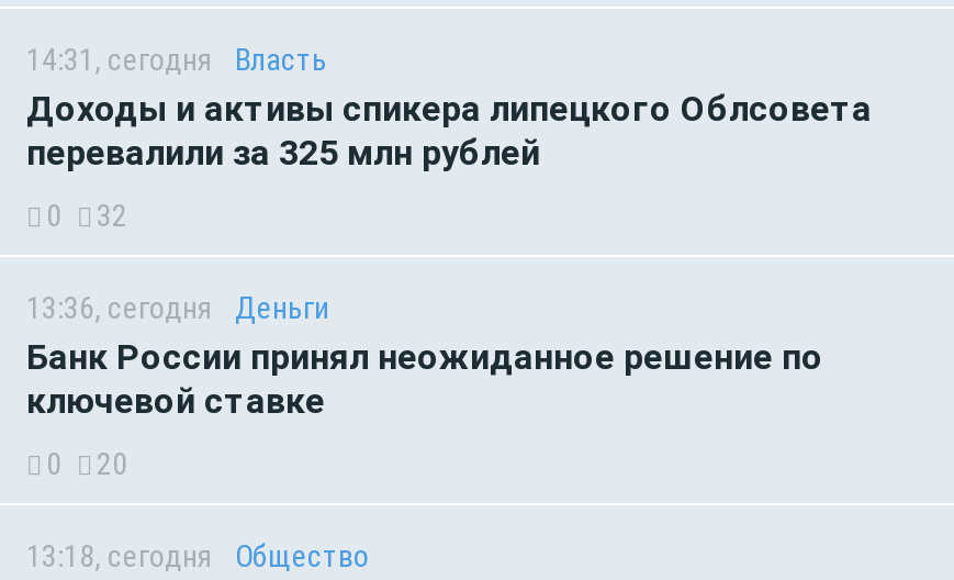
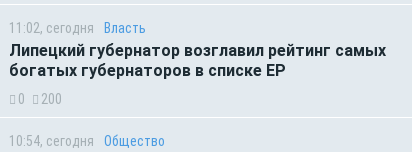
- 14:31, сегодня Власть
+ 11:02, сегодня Власть

- Доходы и активы спикера липецкого Облсовета
- перевалили за 325 млн рублей
+ Липецкий губернатор возглавил рейтинг самых
+ богатых губернаторов в списке ЕР

- 32
- 13:36, сегодня
- Деньги
- Банк России принял неожиданное решение по
- ключевой ставке
- 0
- 20
- 13:18, сегодня
+ 200
+ 10:54, сегодня
